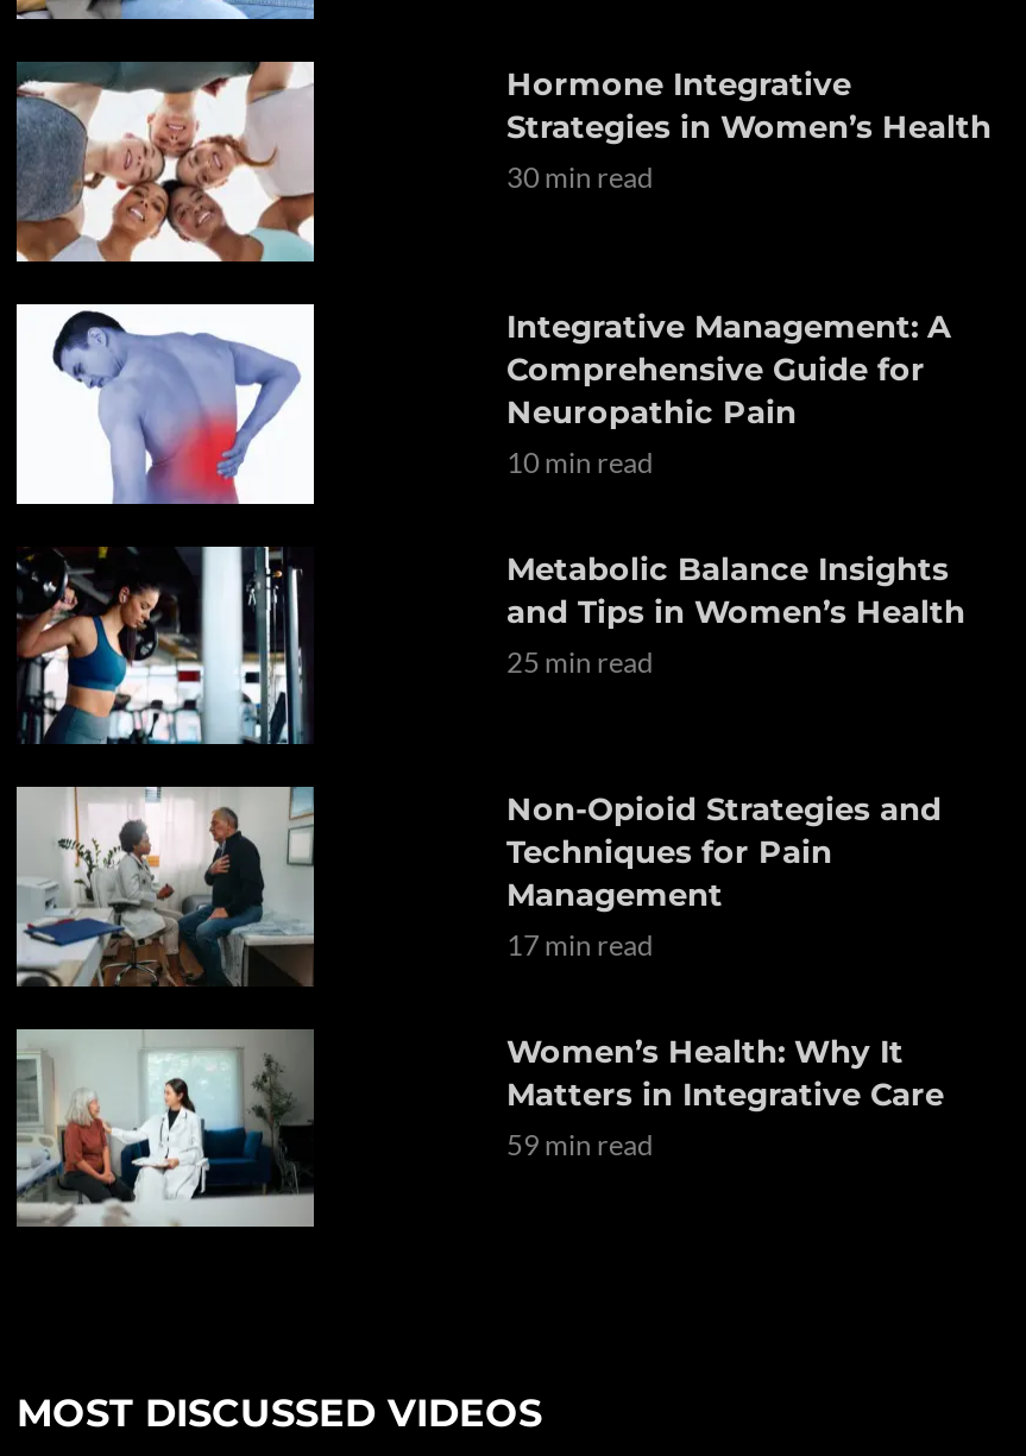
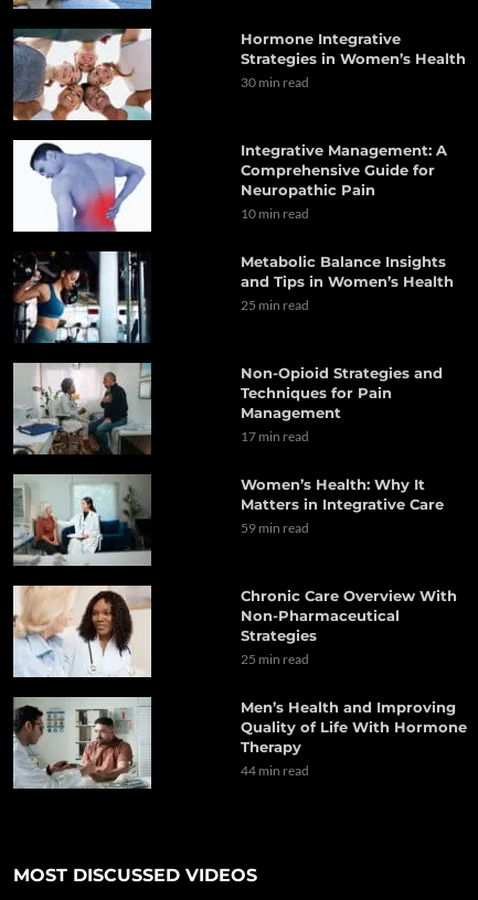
+ [image]

+ [image]

+ Chronic Care Overview With
+ Non-Pharmaceutical
+ Strategies
+ 25 min read
+ Men’s Health and Improving
+ Quality of Life With Hormone
+ Therapy
+ 44 min read
